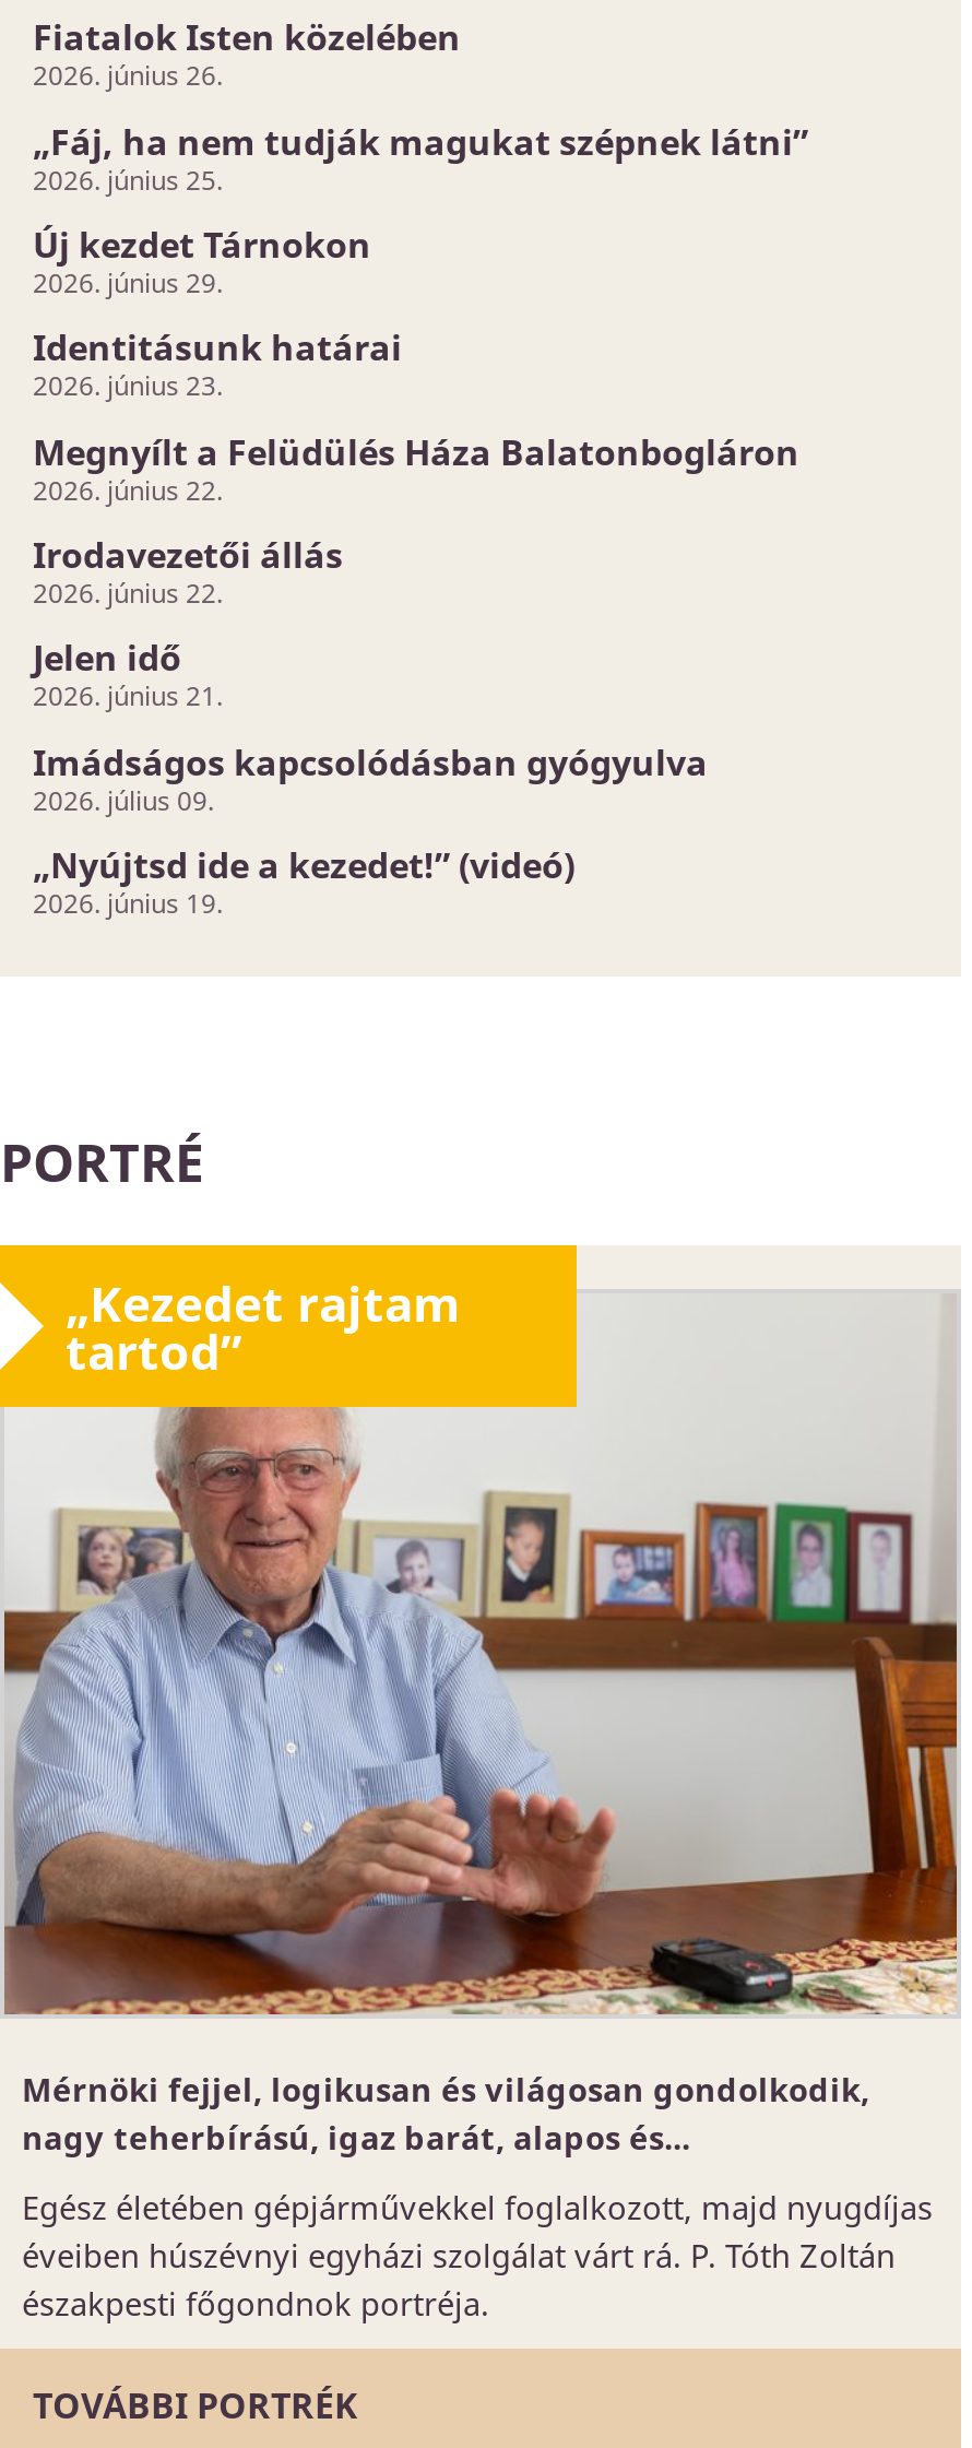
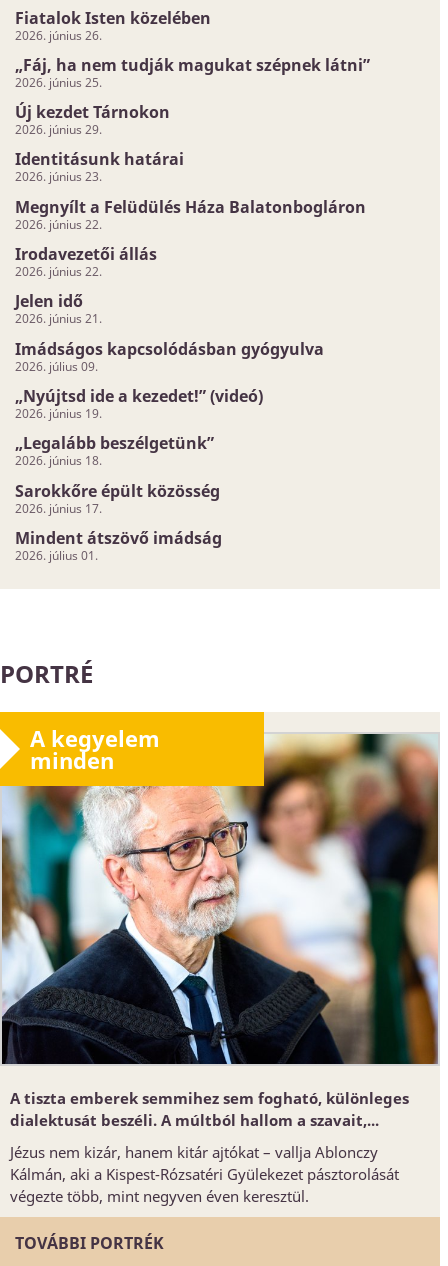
+ „Legalább beszélgetünk”
+ 2026. június 18.
+ Sarokkőre épült közösség
+ 2026. június 17.
+ Mindent átszövő imádság
+ 2026. július 01.

- [image]
- „Kezedet rajtam
- tartod”
+ [image]
+ A kegyelem
+ minden

- Mérnöki fejjel, logikusan és világosan gondolkodik,
- nagy teherbírású, igaz barát, alapos és...
+ A tiszta emberek semmihez sem fogható, különleges
+ dialektusát beszéli. A múltból hallom a szavait,...

- Egész életében gépjárművekkel foglalkozott, majd nyugdíjas
- éveiben húszévnyi egyházi szolgálat várt rá. P. Tóth Zoltán
- északpesti főgondnok portréja.
+ Jézus nem kizár, hanem kitár ajtókat – vallja Ablonczy
+ Kálmán, aki a Kispest-Rózsatéri Gyülekezet pásztorolását
+ végezte több, mint negyven éven keresztül.
